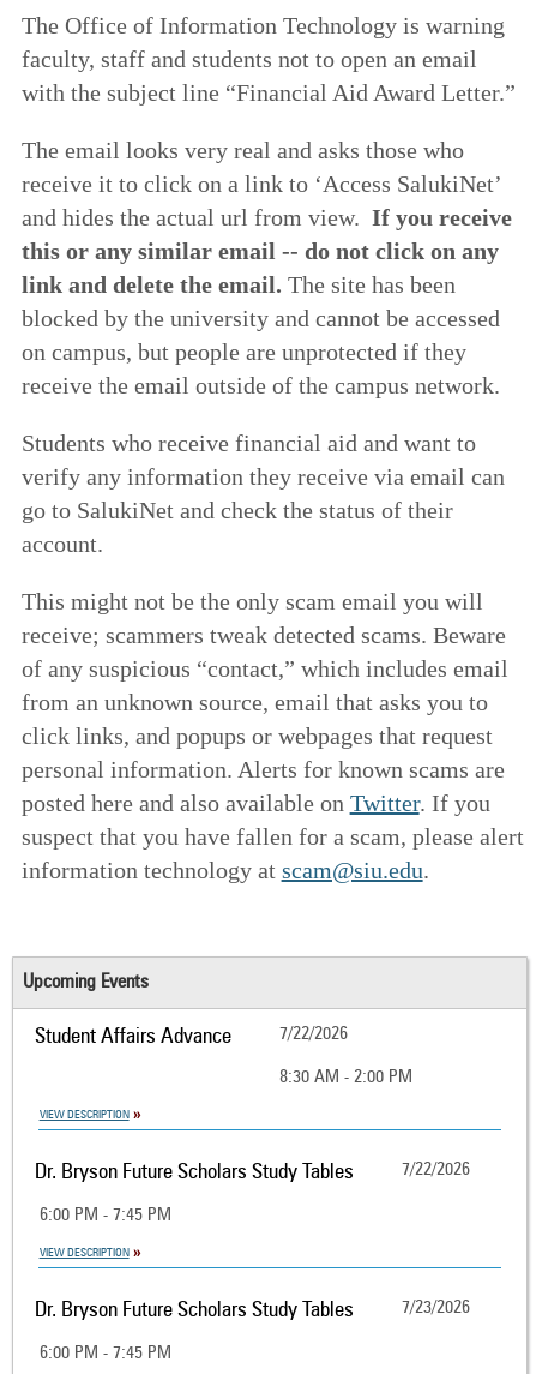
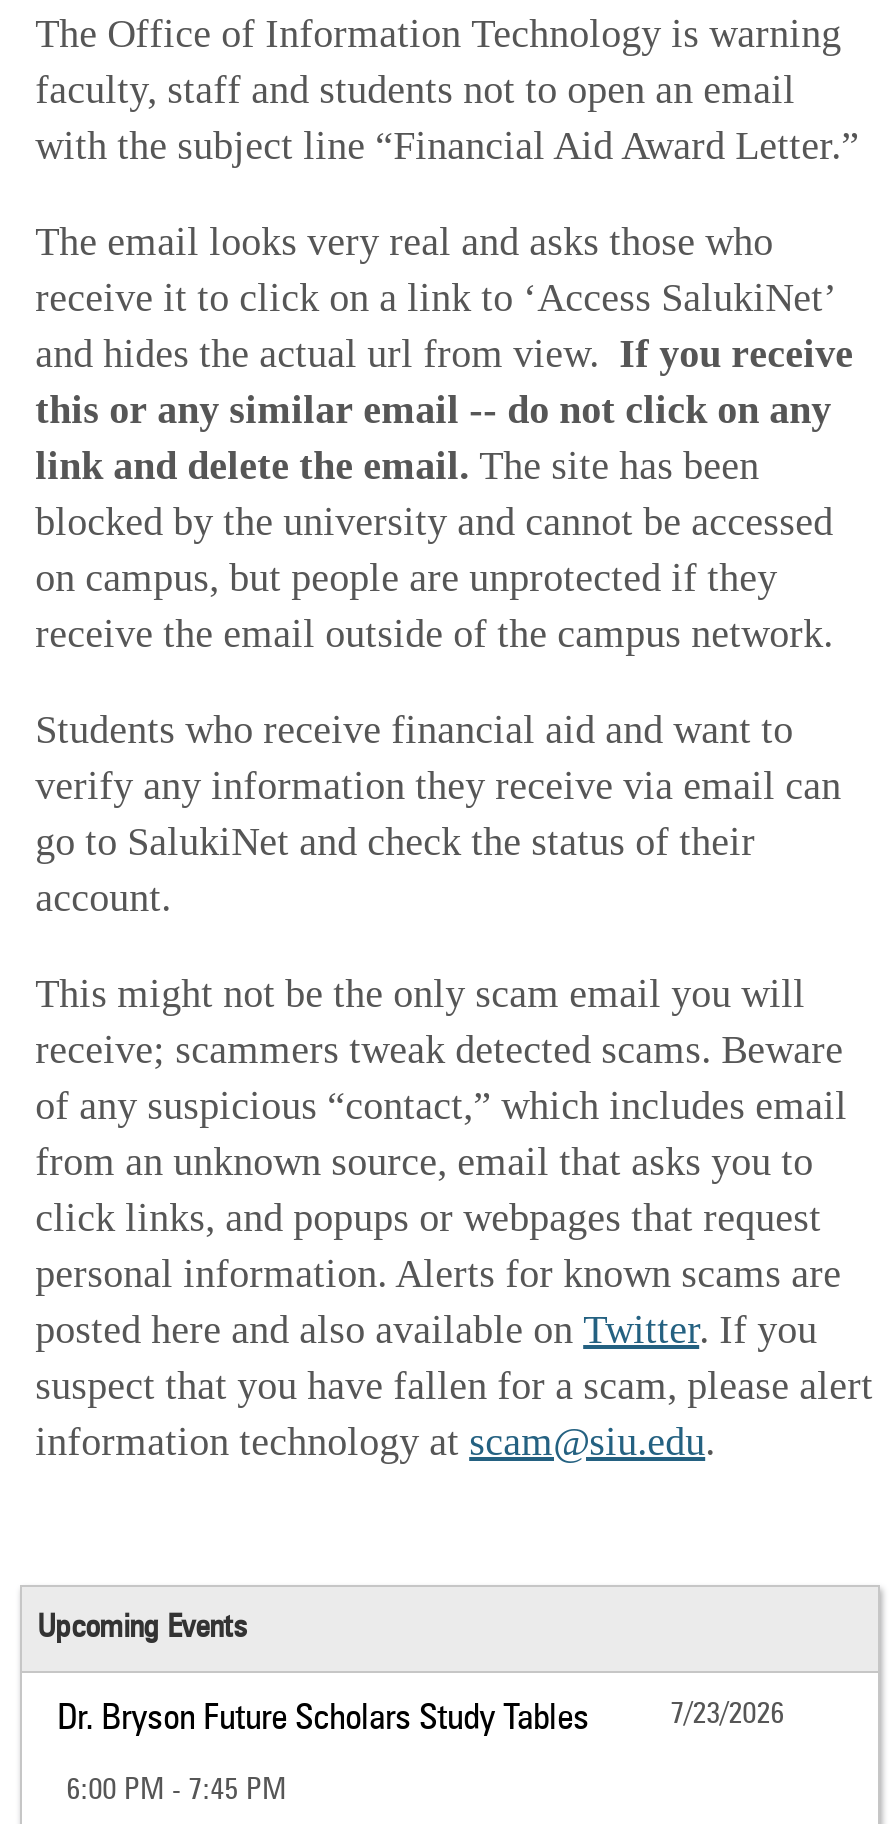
- Student Affairs Advance
- 7/22/2026
- 8:30 AM - 2:00 PM
- VIEW DESCRIPTION
- Dr. Bryson Future Scholars Study Tables
- 7/22/2026
- 6:00 PM - 7:45 PM
- VIEW DESCRIPTION
